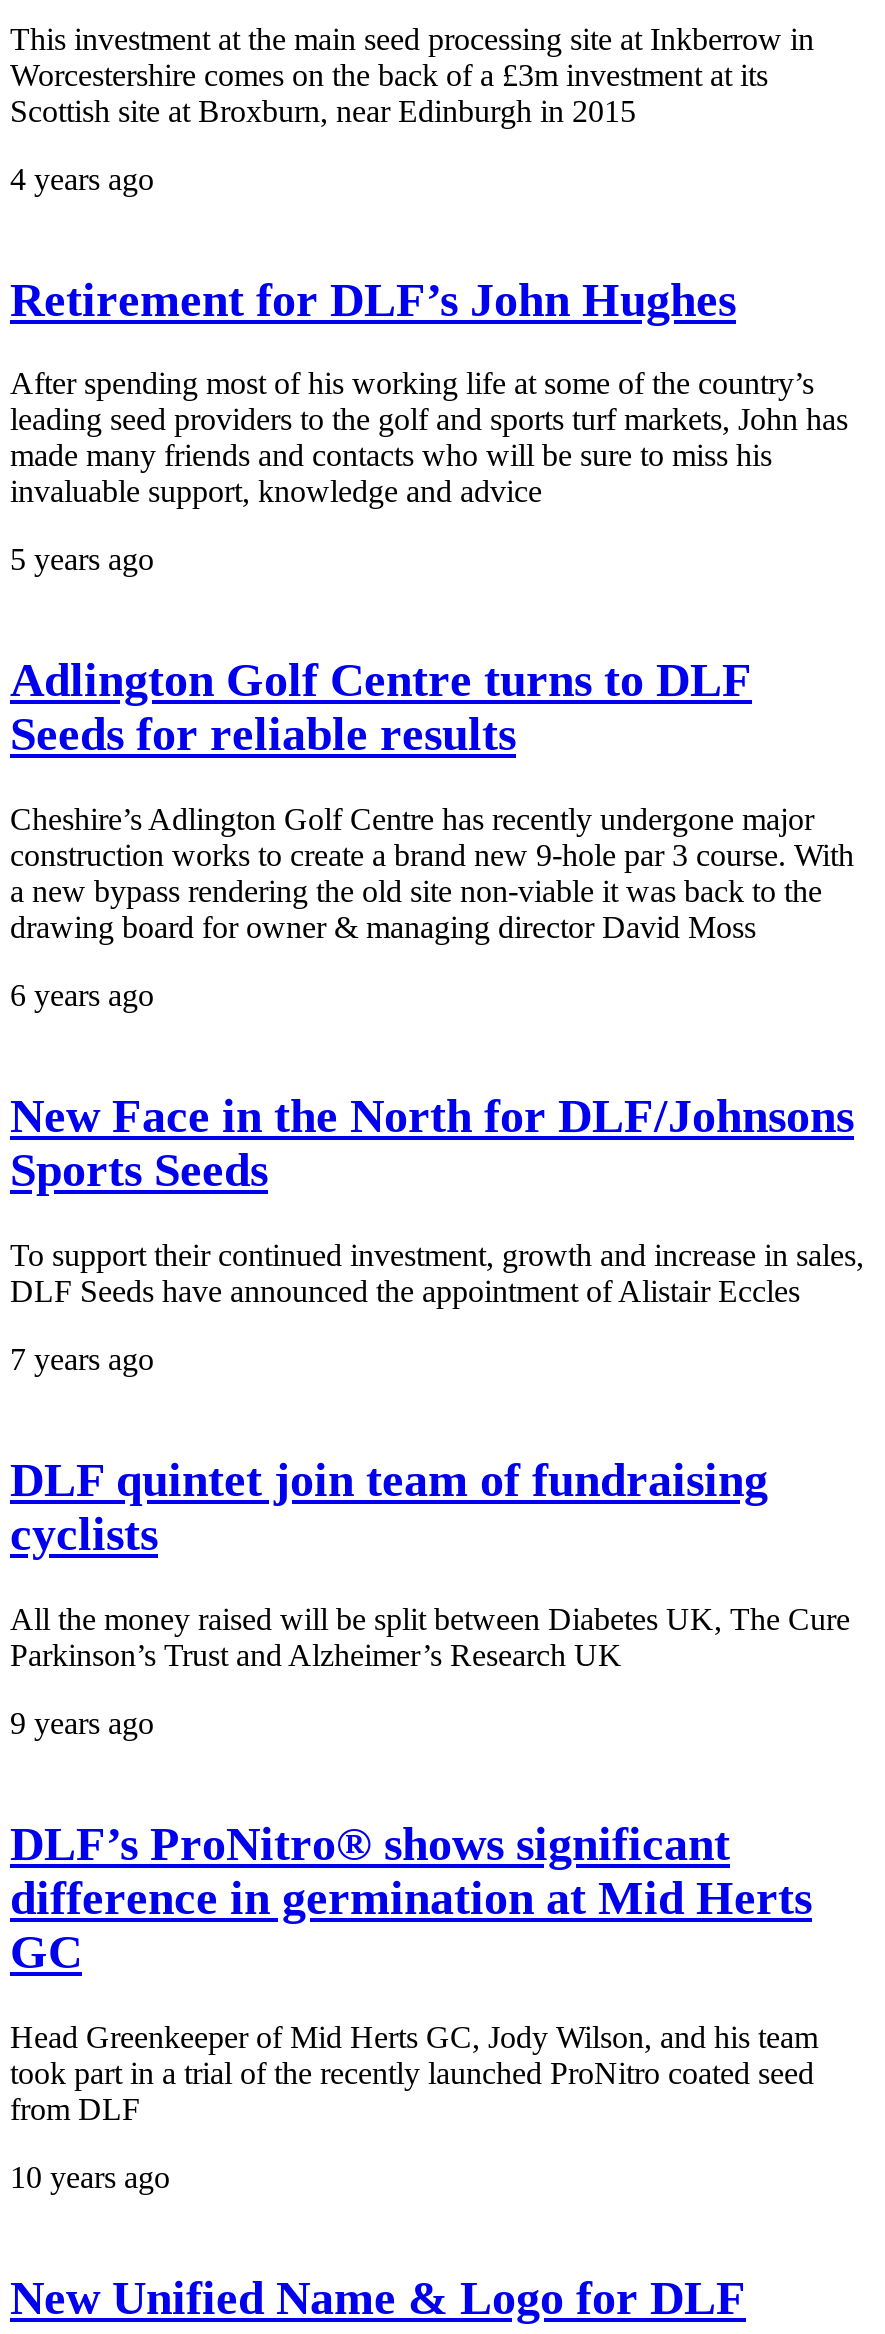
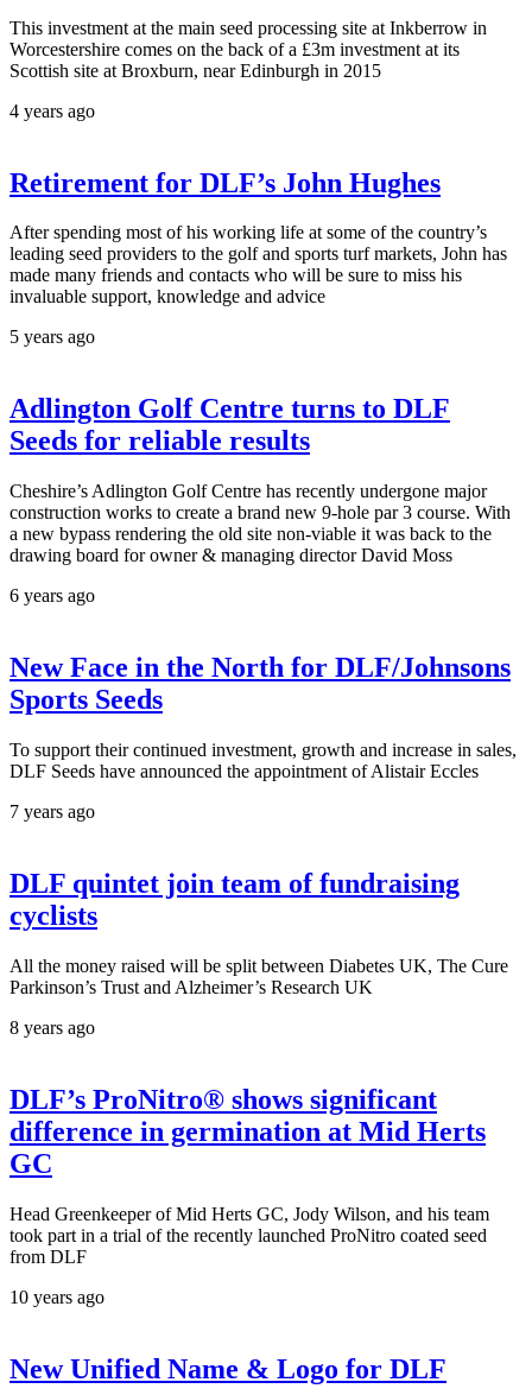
- 9 years ago
+ 8 years ago
